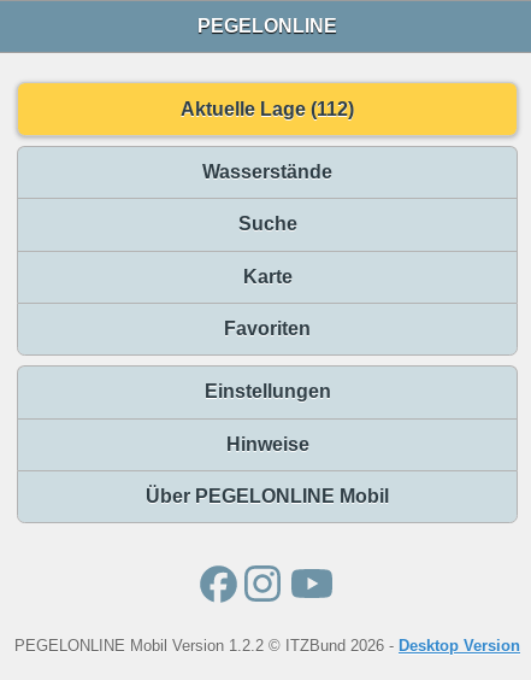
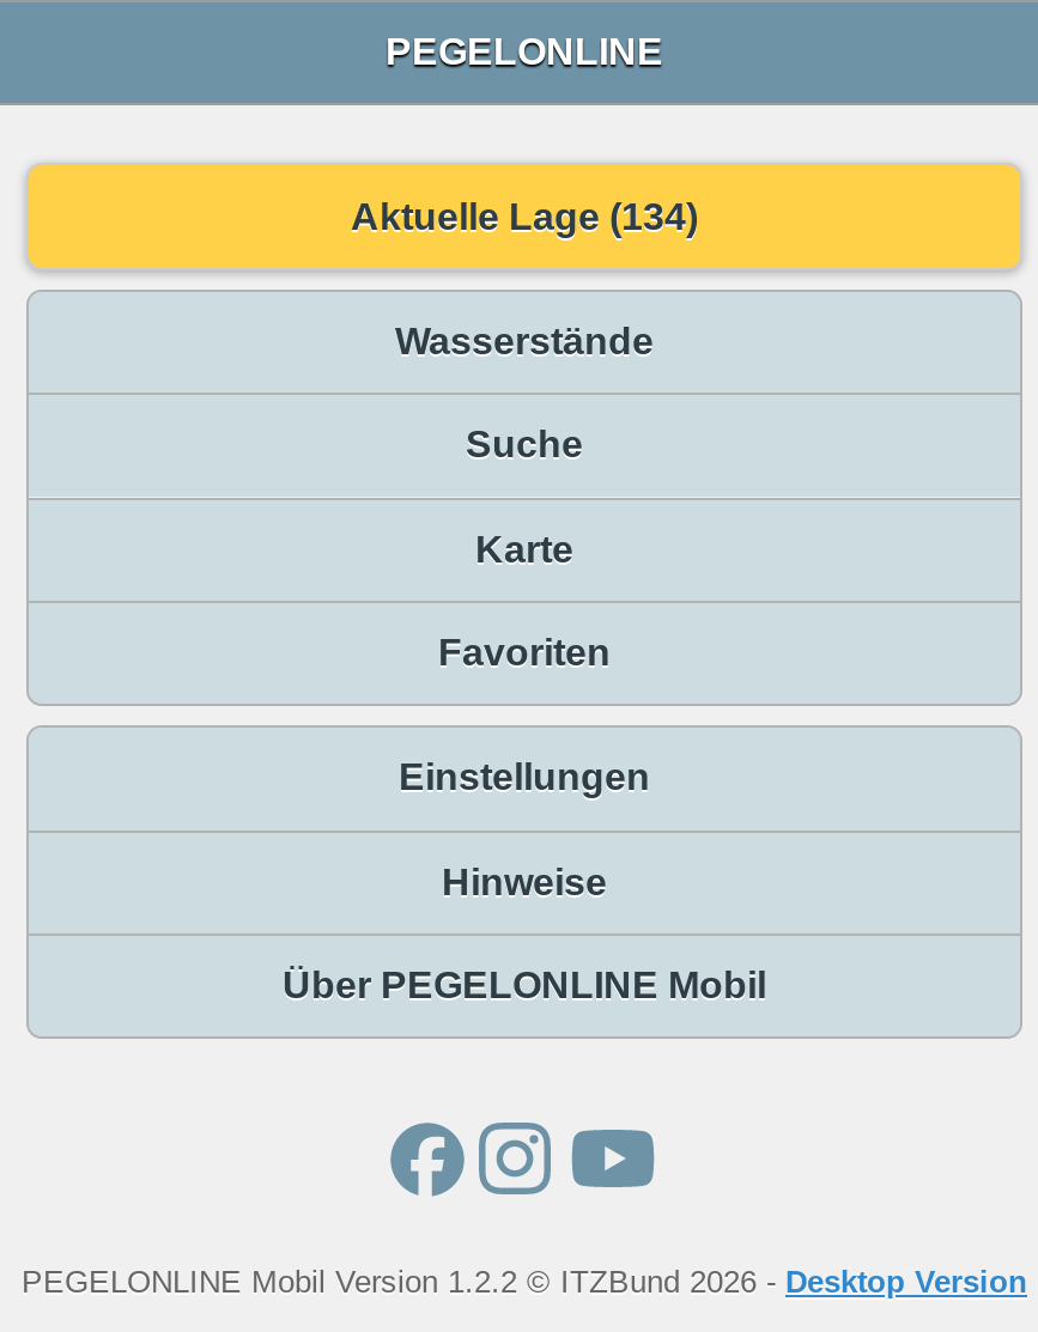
- Aktuelle Lage (112)
+ Aktuelle Lage (134)
